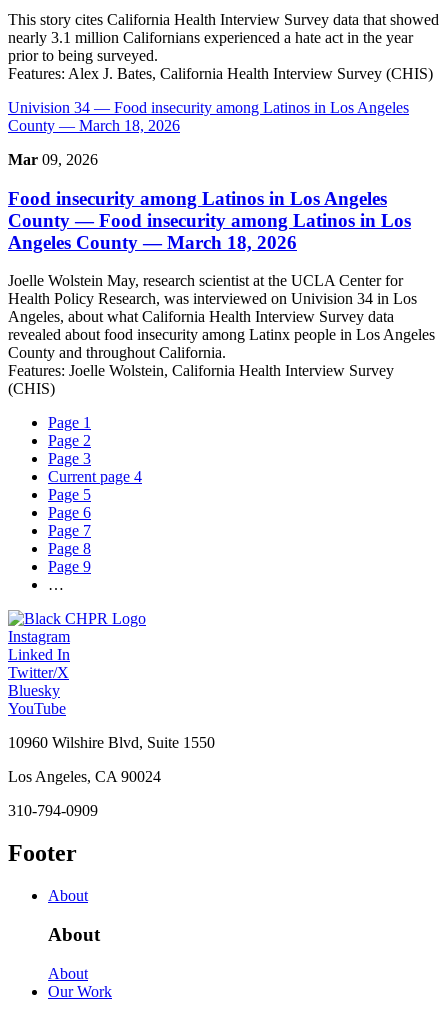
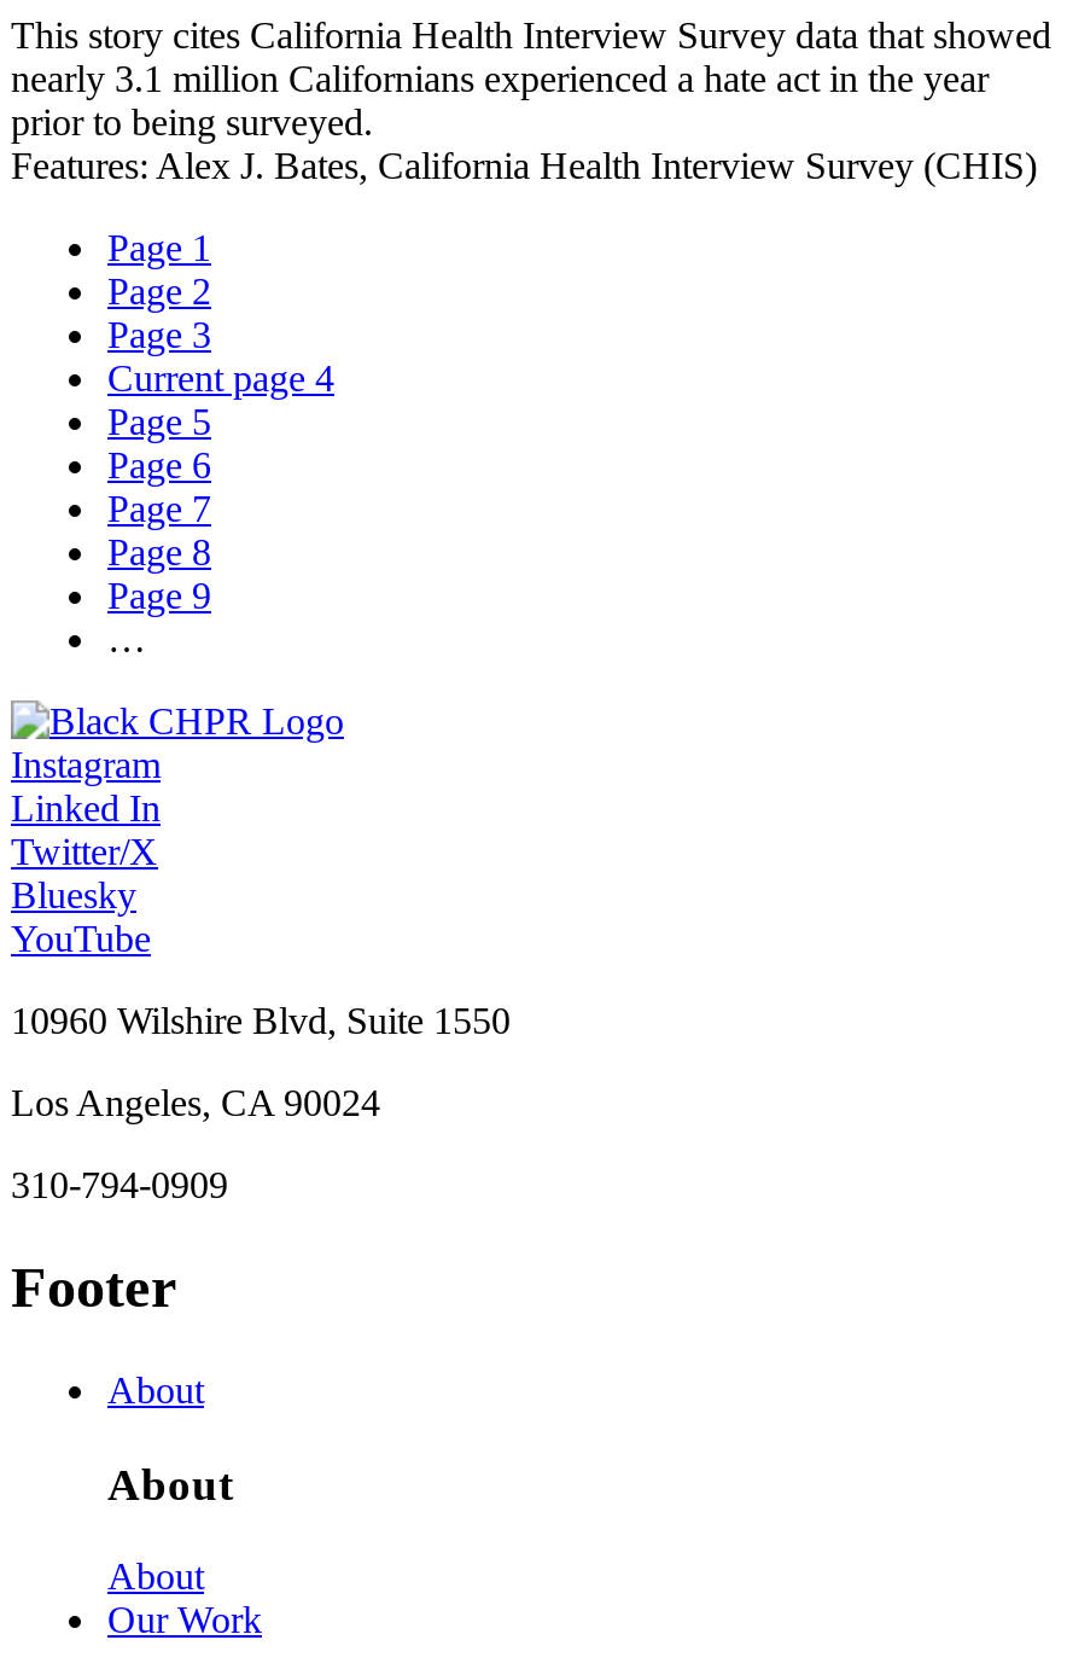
- Univision 34 — Food insecurity among Latinos in Los Angeles
- County — March 18, 2026
- Mar 09, 2026
- Food insecurity among Latinos in Los Angeles
- County — Food insecurity among Latinos in Los
- Angeles County — March 18, 2026
- Joelle Wolstein May, research scientist at the UCLA Center for
- Health Policy Research, was interviewed on Univision 34 in Los
- Angeles, about what California Health Interview Survey data
- revealed about food insecurity among Latinx people in Los Angeles
- County and throughout California.
- Features: Joelle Wolstein, California Health Interview Survey
- (CHIS)
